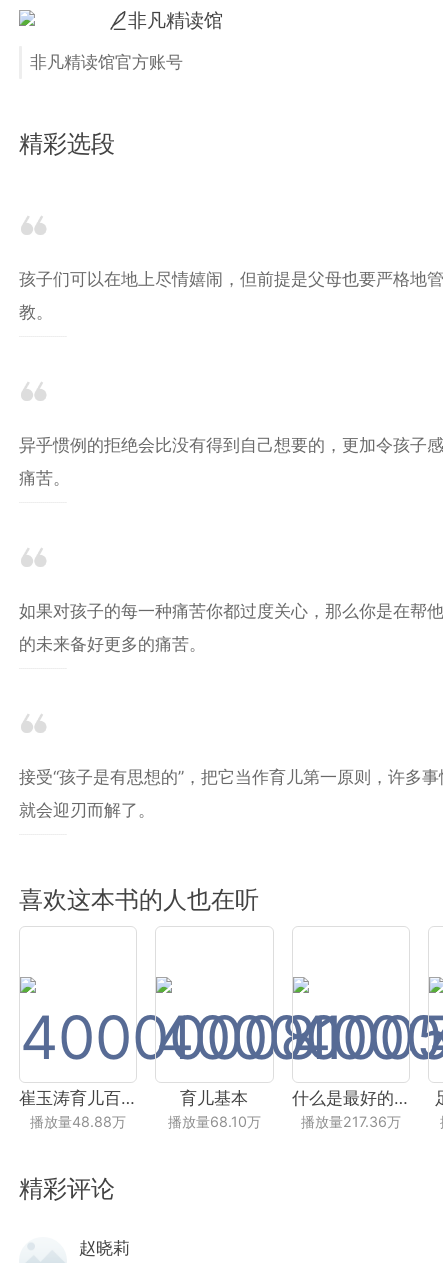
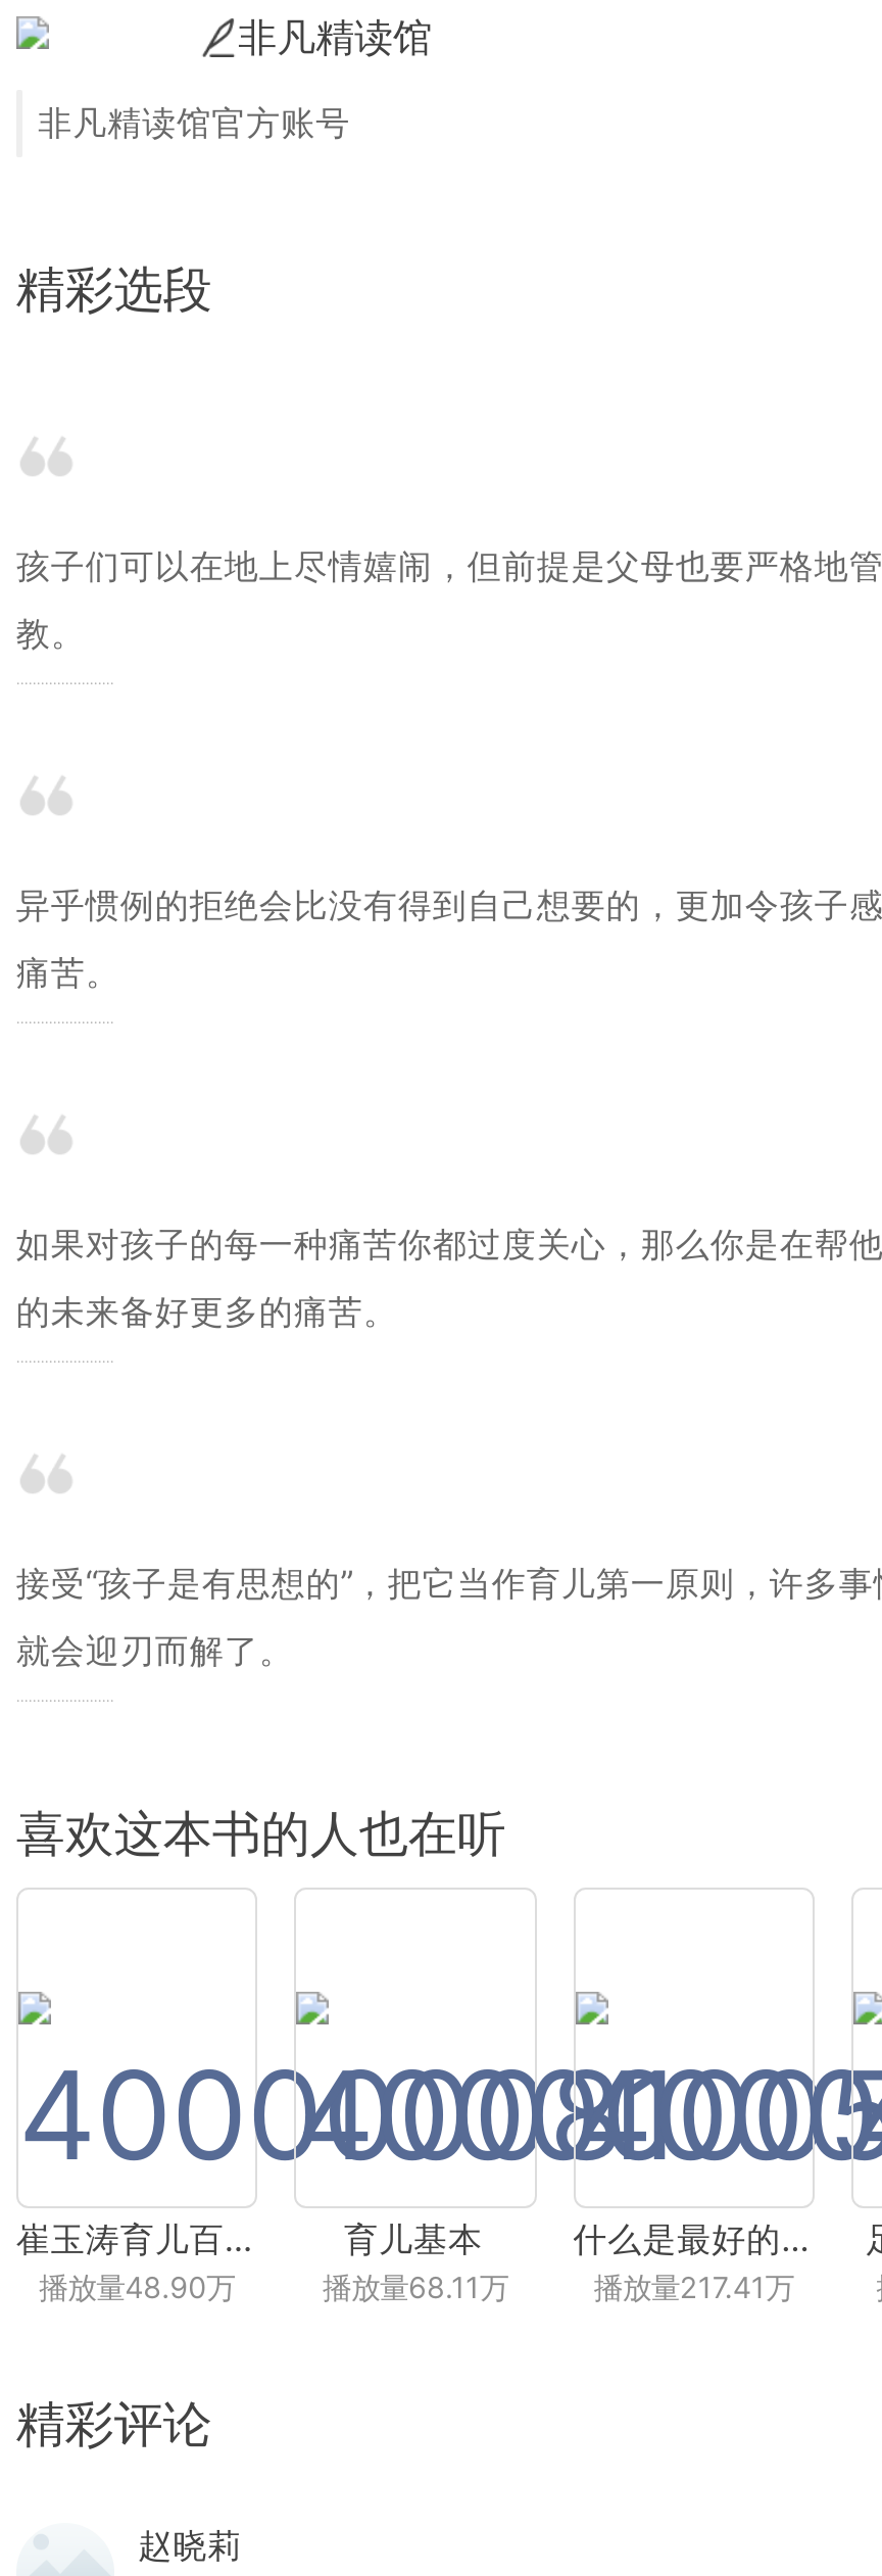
- 播放量48.88万
+ 播放量48.90万

- 播放量68.10万
+ 播放量68.11万

- 播放量217.36万
+ 播放量217.41万
